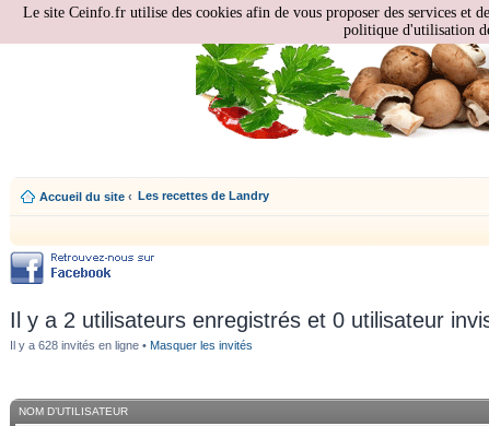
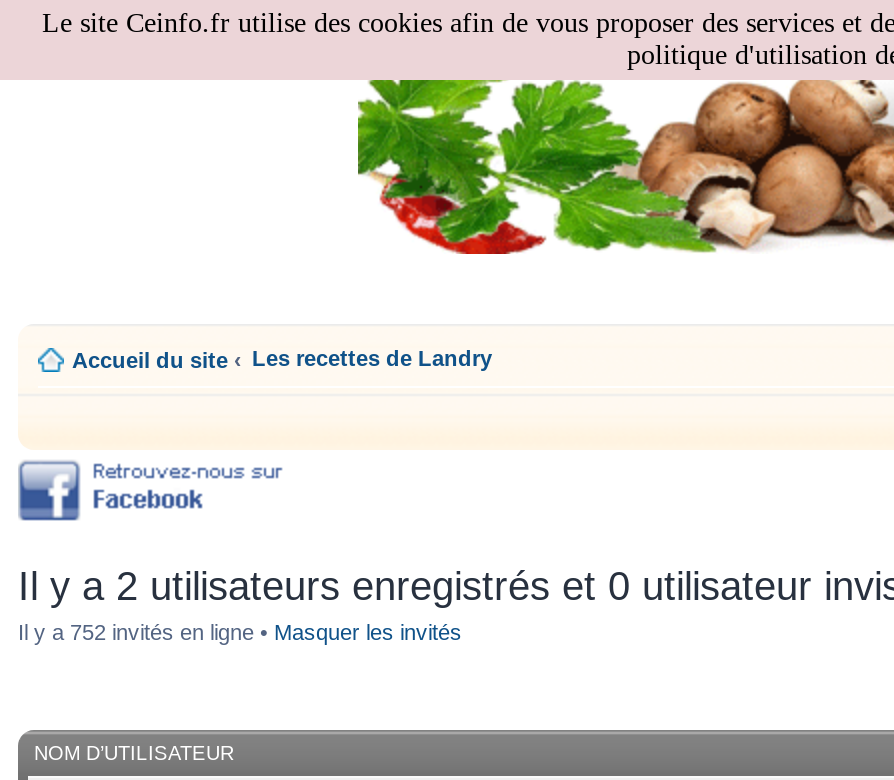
- Il y a 628 invités en ligne • Masquer les invités
+ Il y a 752 invités en ligne • Masquer les invités
